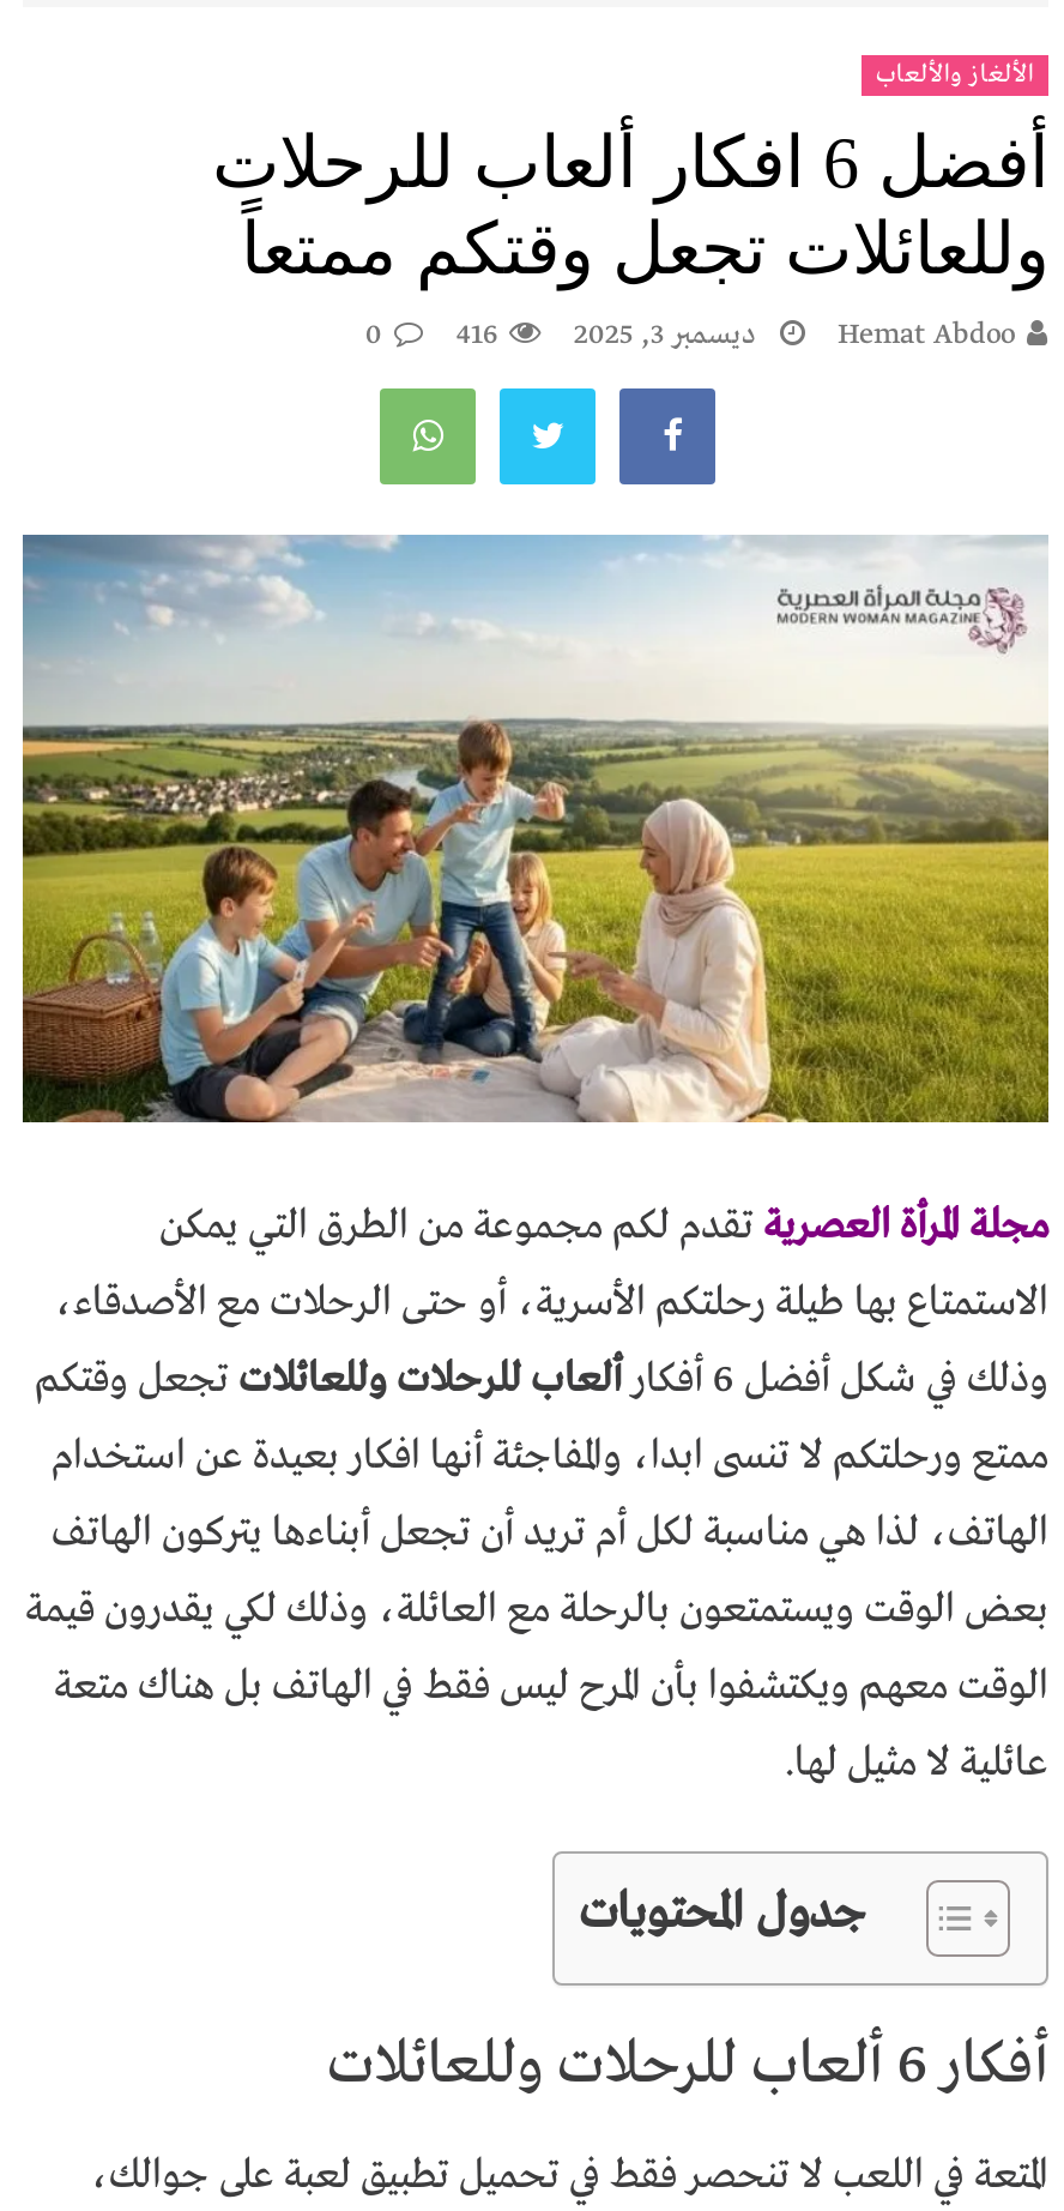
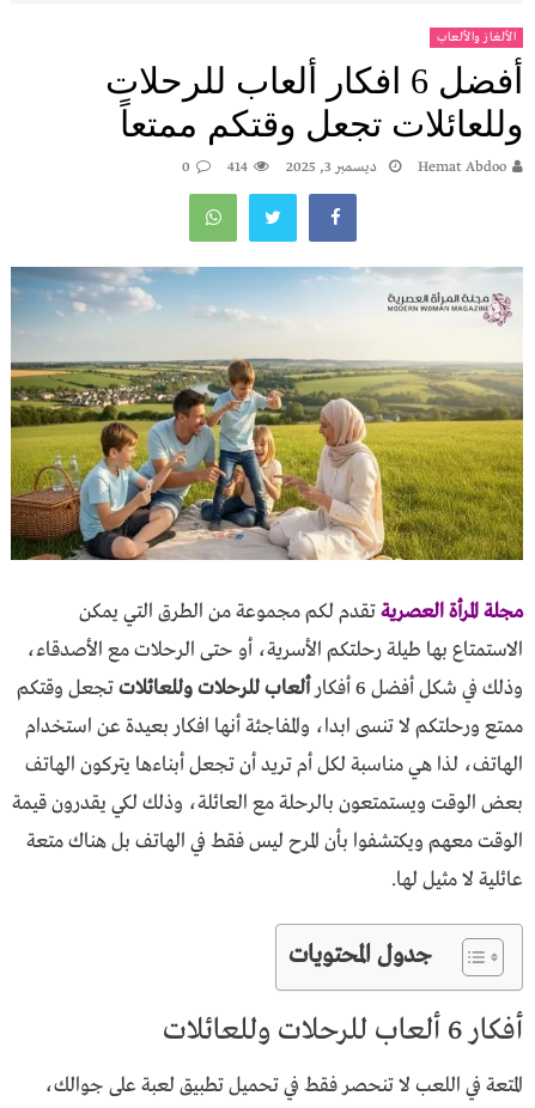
- 0 416
+ 0 414
